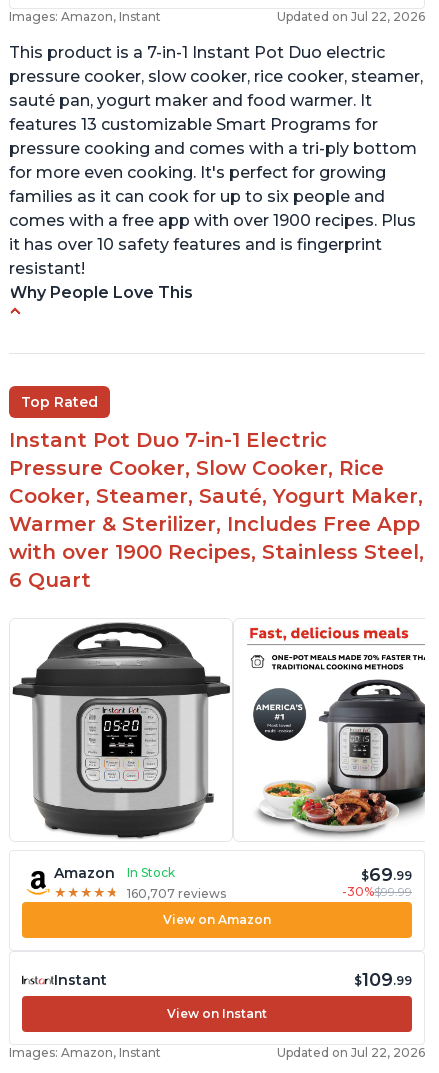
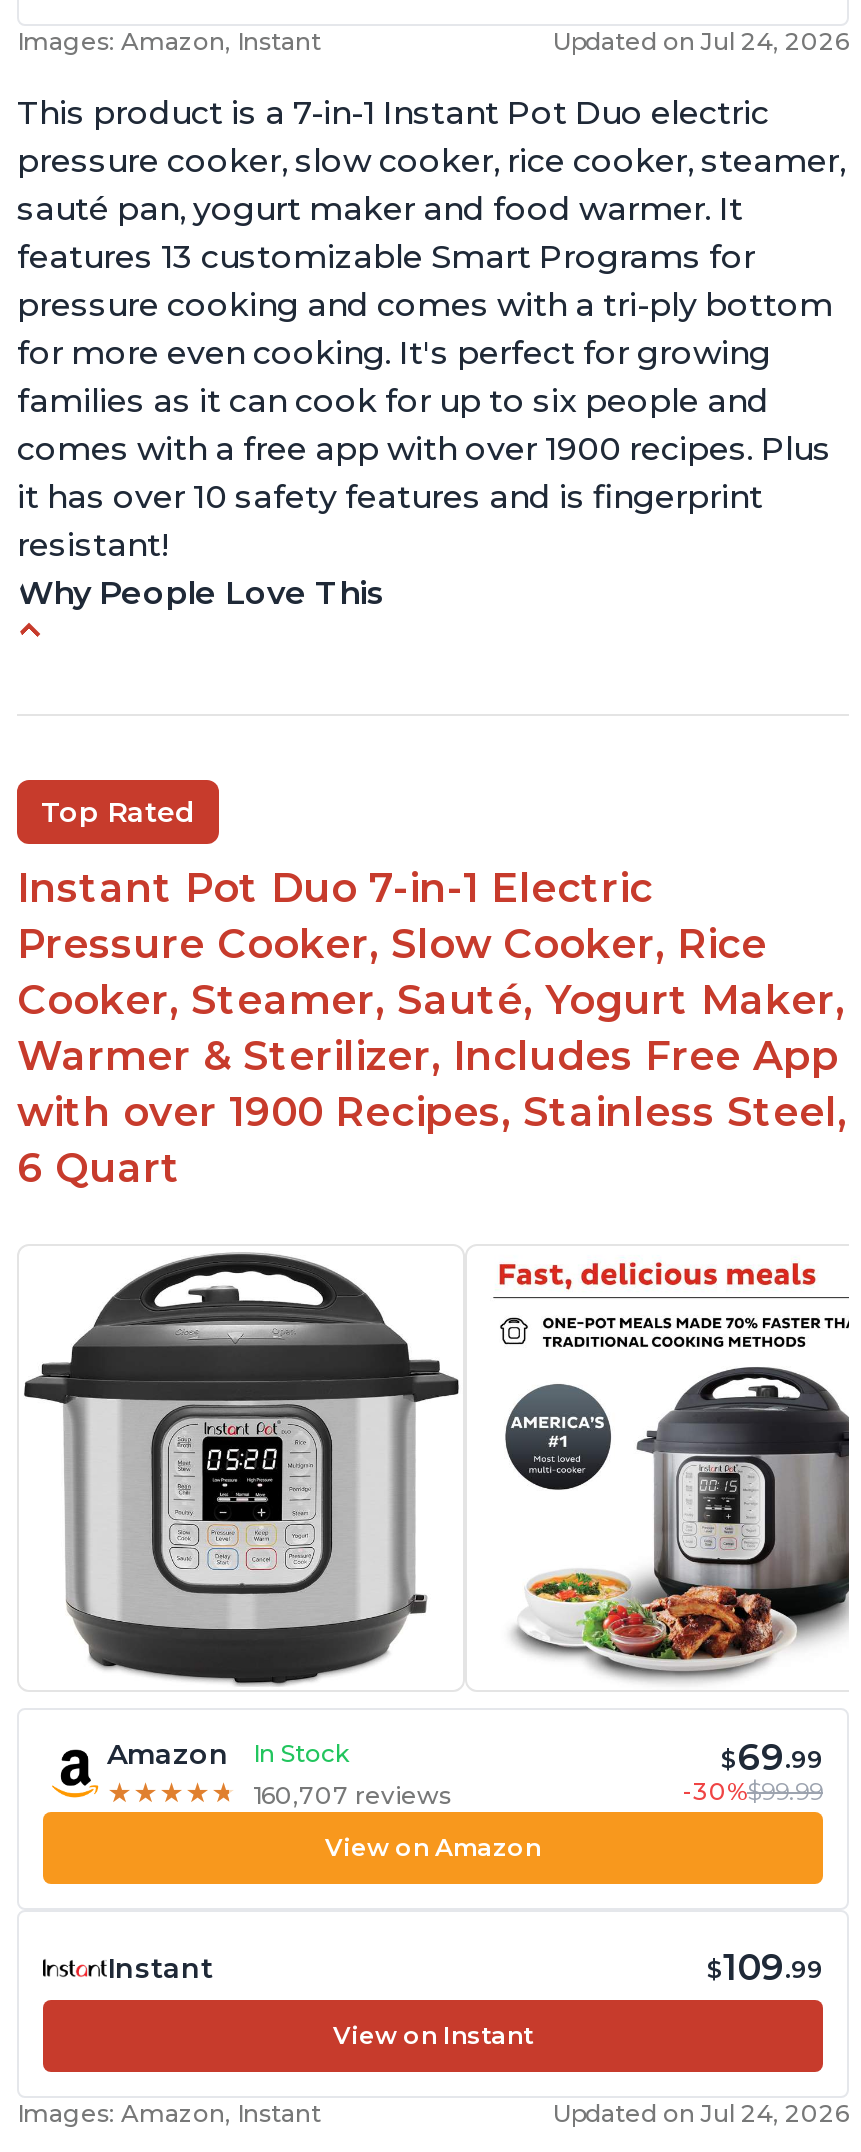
- Updated on Jul 22, 2026
+ Updated on Jul 24, 2026

- Updated on Jul 22, 2026
+ Updated on Jul 24, 2026
